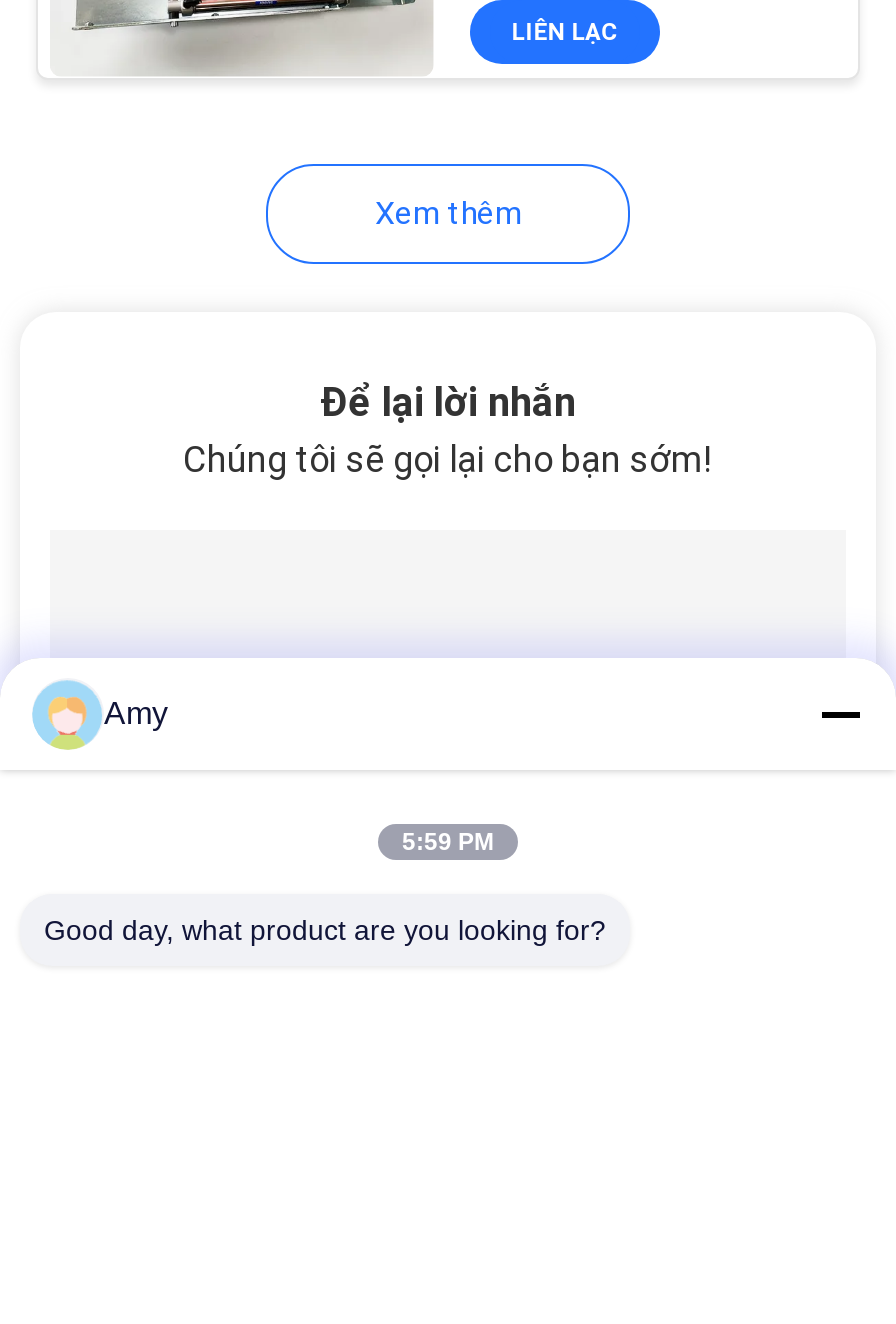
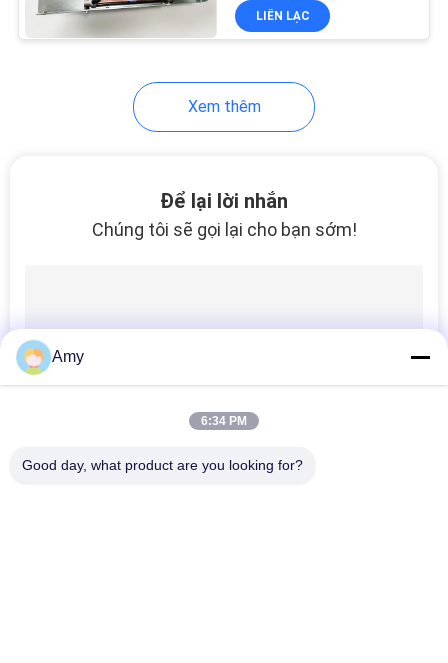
- 5:59 PM
+ 6:34 PM
